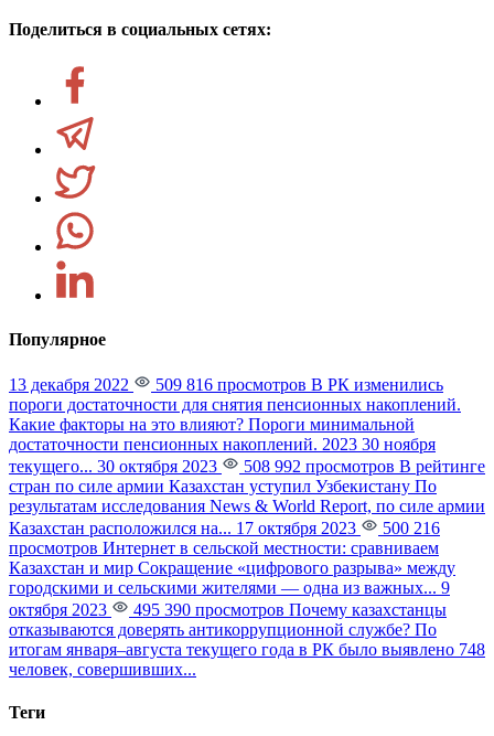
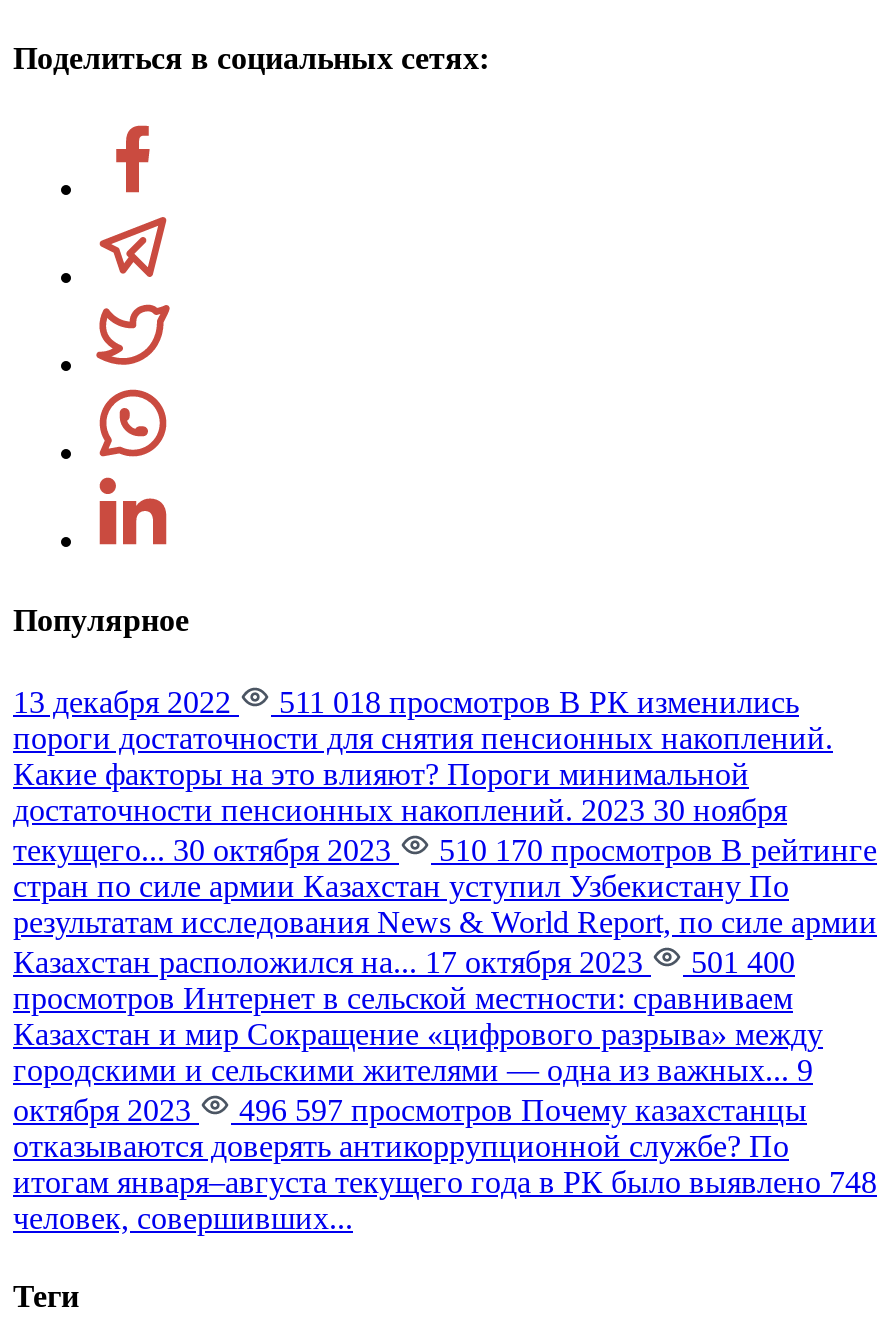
- 509 816 просмотров В РК изменились
+ 511 018 просмотров В РК изменились

- 508 992 просмотров В рейтинге
+ 510 170 просмотров В рейтинге

- Казахстан расположился на... 17 октября 2023 500 216
+ Казахстан расположился на... 17 октября 2023 501 400

- 495 390 просмотров Почему казахстанцы
+ 496 597 просмотров Почему казахстанцы
